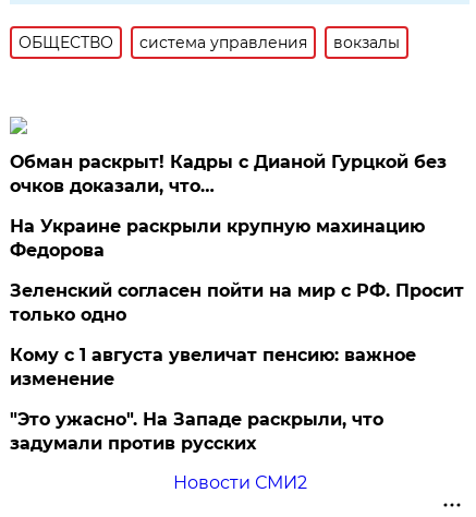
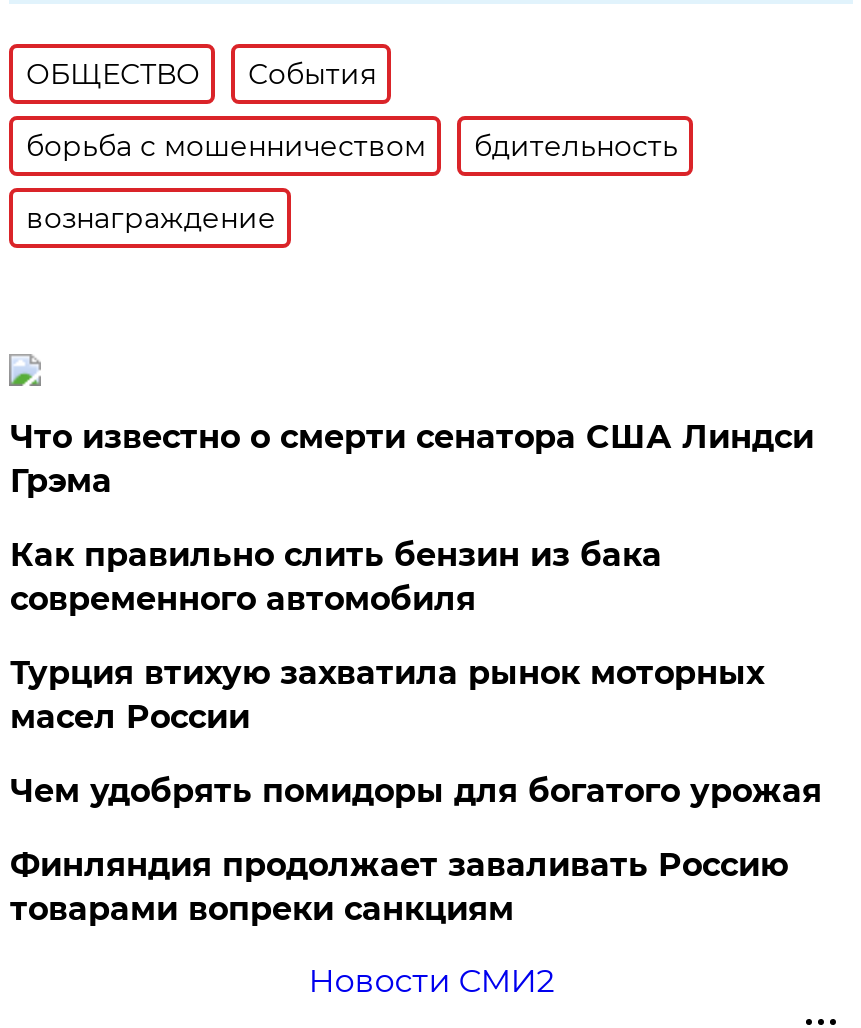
- система управления
- вокзалы
+ События
+ борьба с мошенничеством
+ бдительность
+ вознаграждение

- Обман раскрыт! Кадры с Дианой Гурцкой без
- очков доказали, что…
- На Украине раскрыли крупную махинацию
- Федорова
- Зеленский согласен пойти на мир с РФ. Просит
- только одно
- Кому с 1 августа увеличат пенсию: важное
- изменение
- "Это ужасно". На Западе раскрыли, что
- задумали против русских
+ Что известно о смерти сенатора США Линдси
+ Грэма
+ Как правильно слить бензин из бака
+ современного автомобиля
+ Турция втихую захватила рынок моторных
+ масел России
+ Чем удобрять помидоры для богатого урожая
+ Финляндия продолжает заваливать Россию
+ товарами вопреки санкциям
